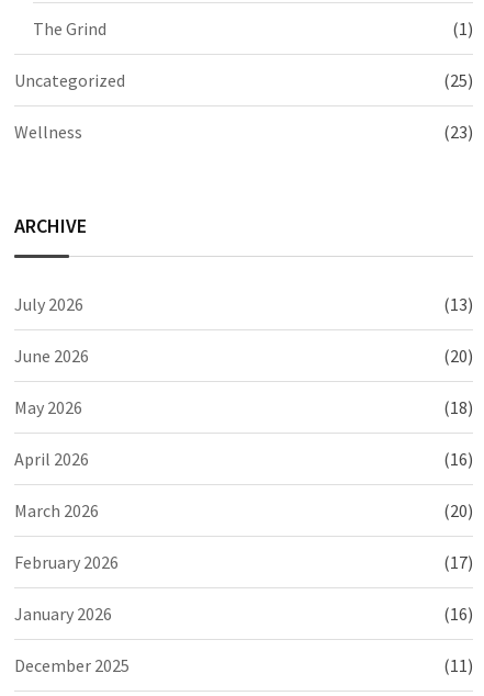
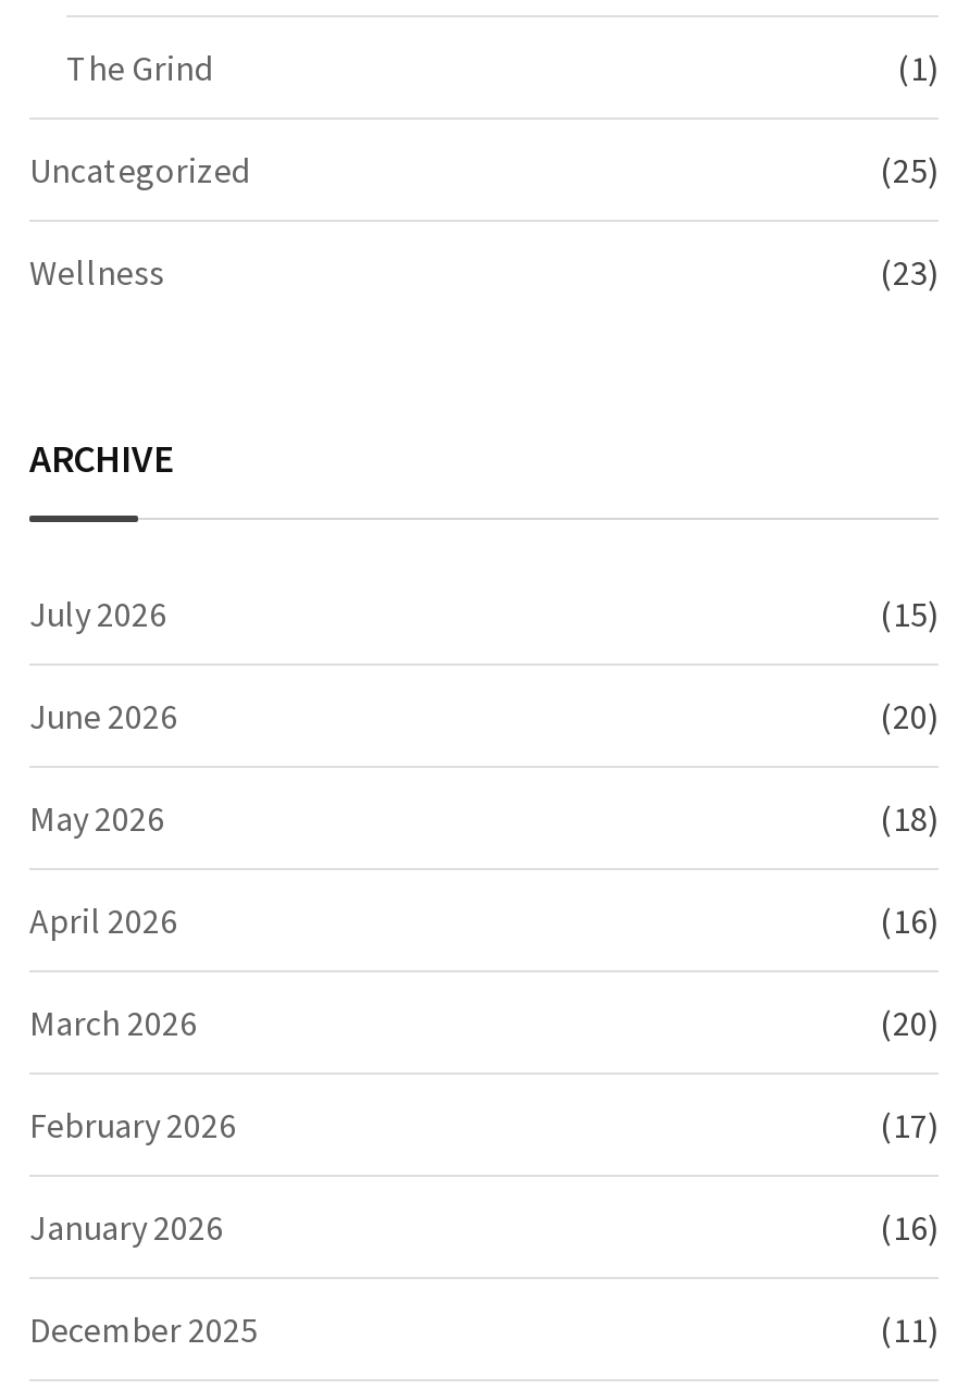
- (13)
+ (15)
